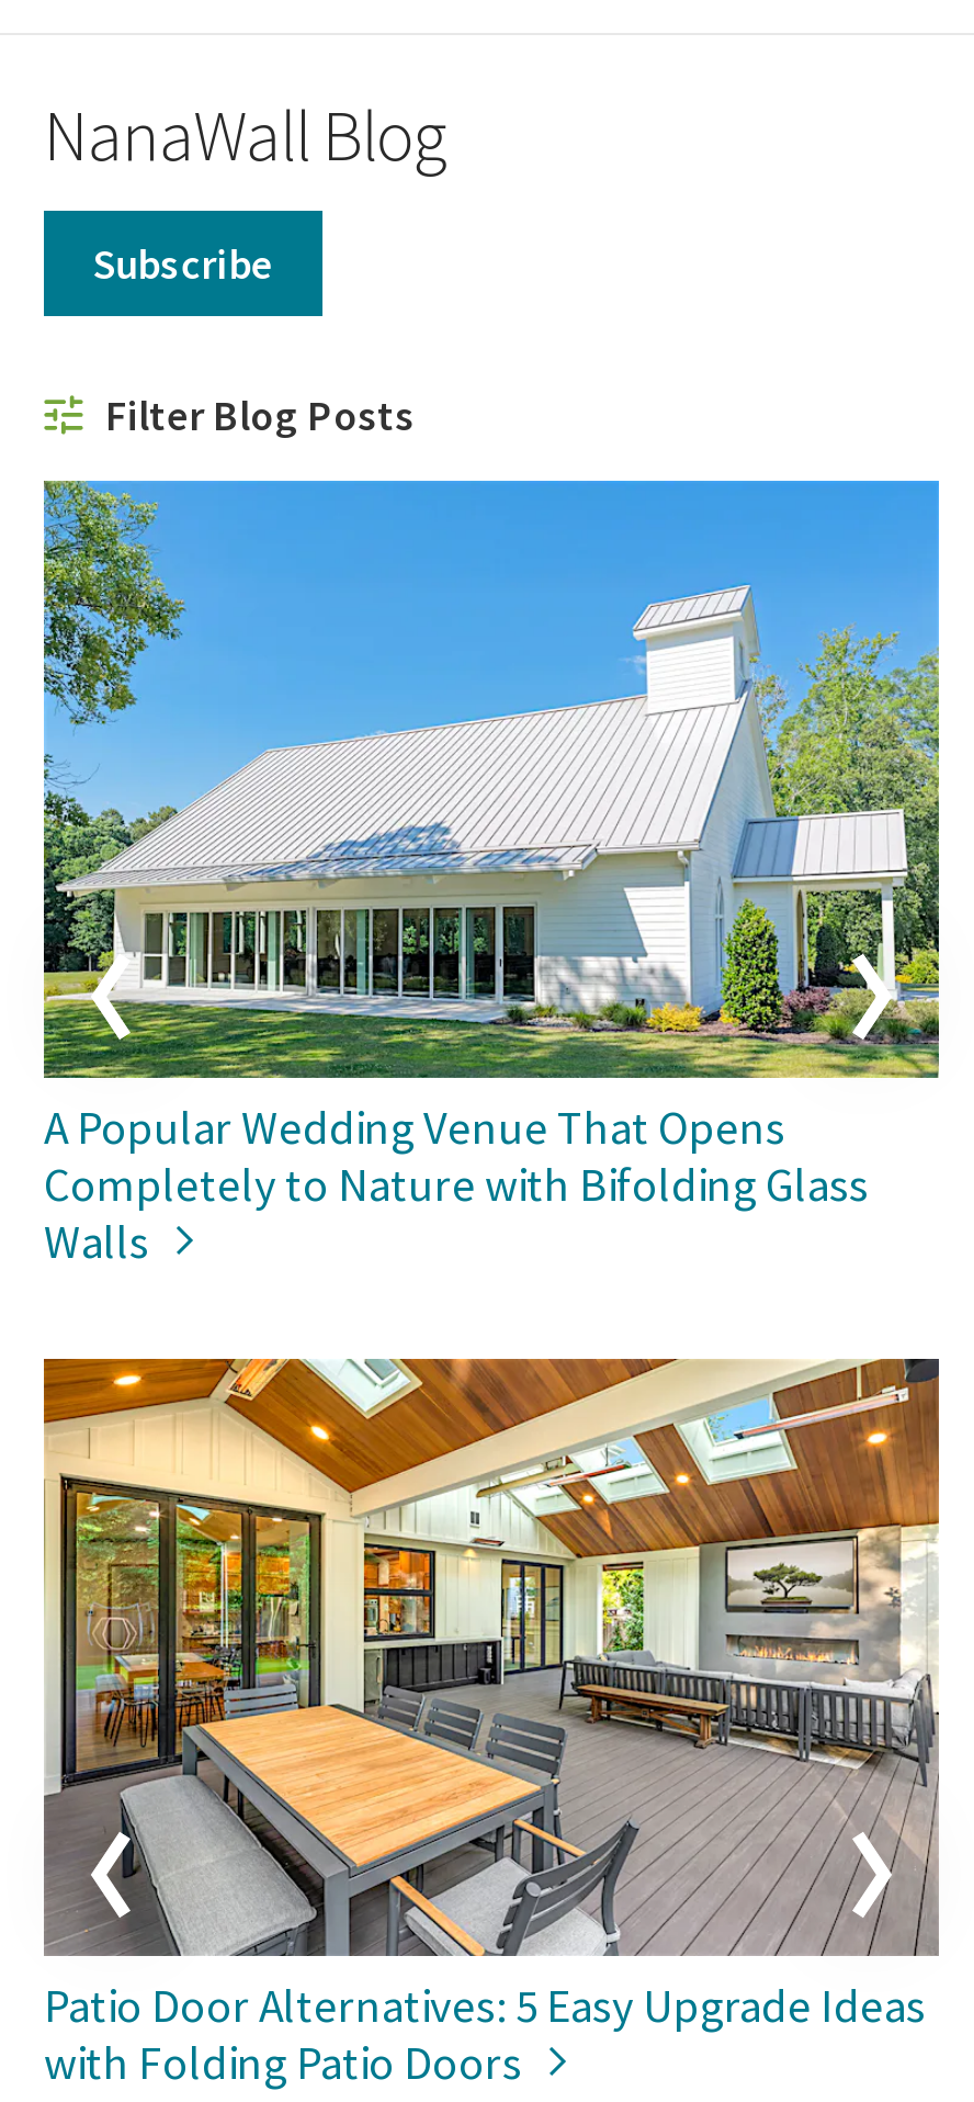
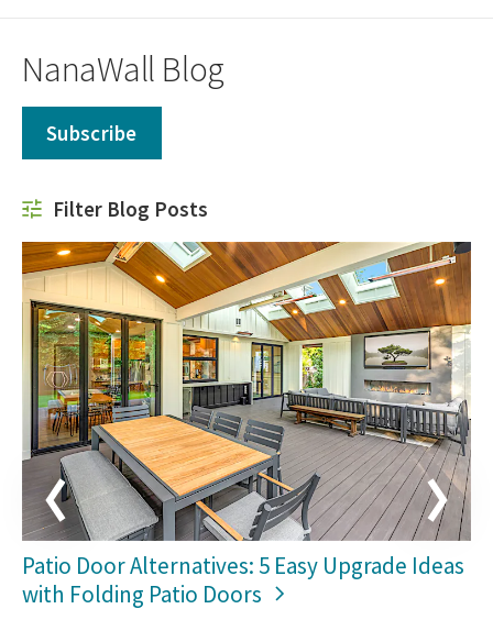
- [image]
- A Popular Wedding Venue That Opens
- Completely to Nature with Bifolding Glass
- Walls
